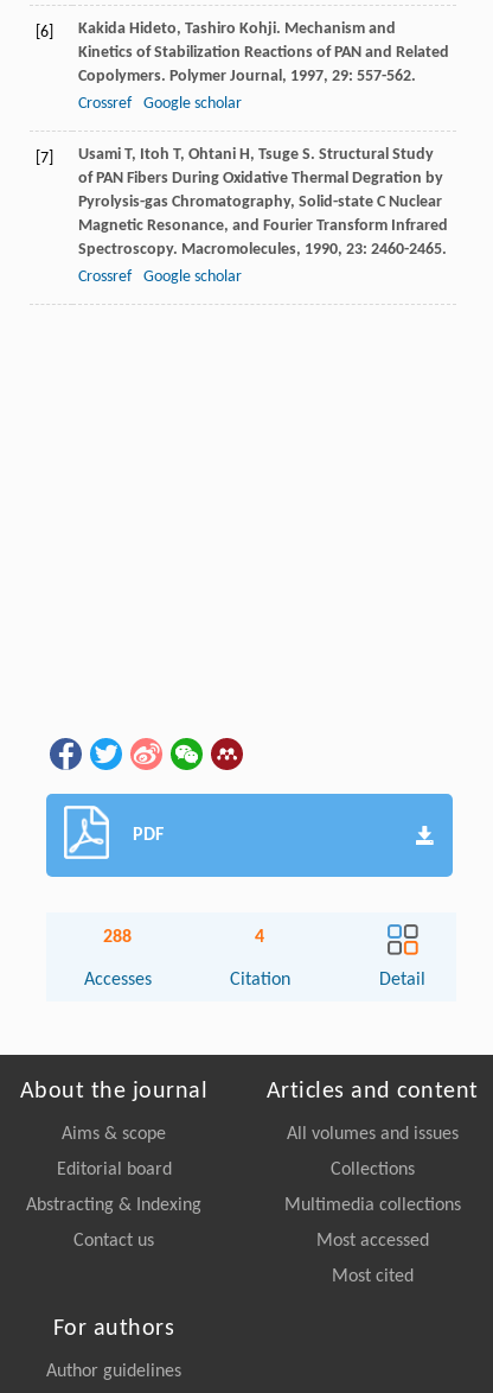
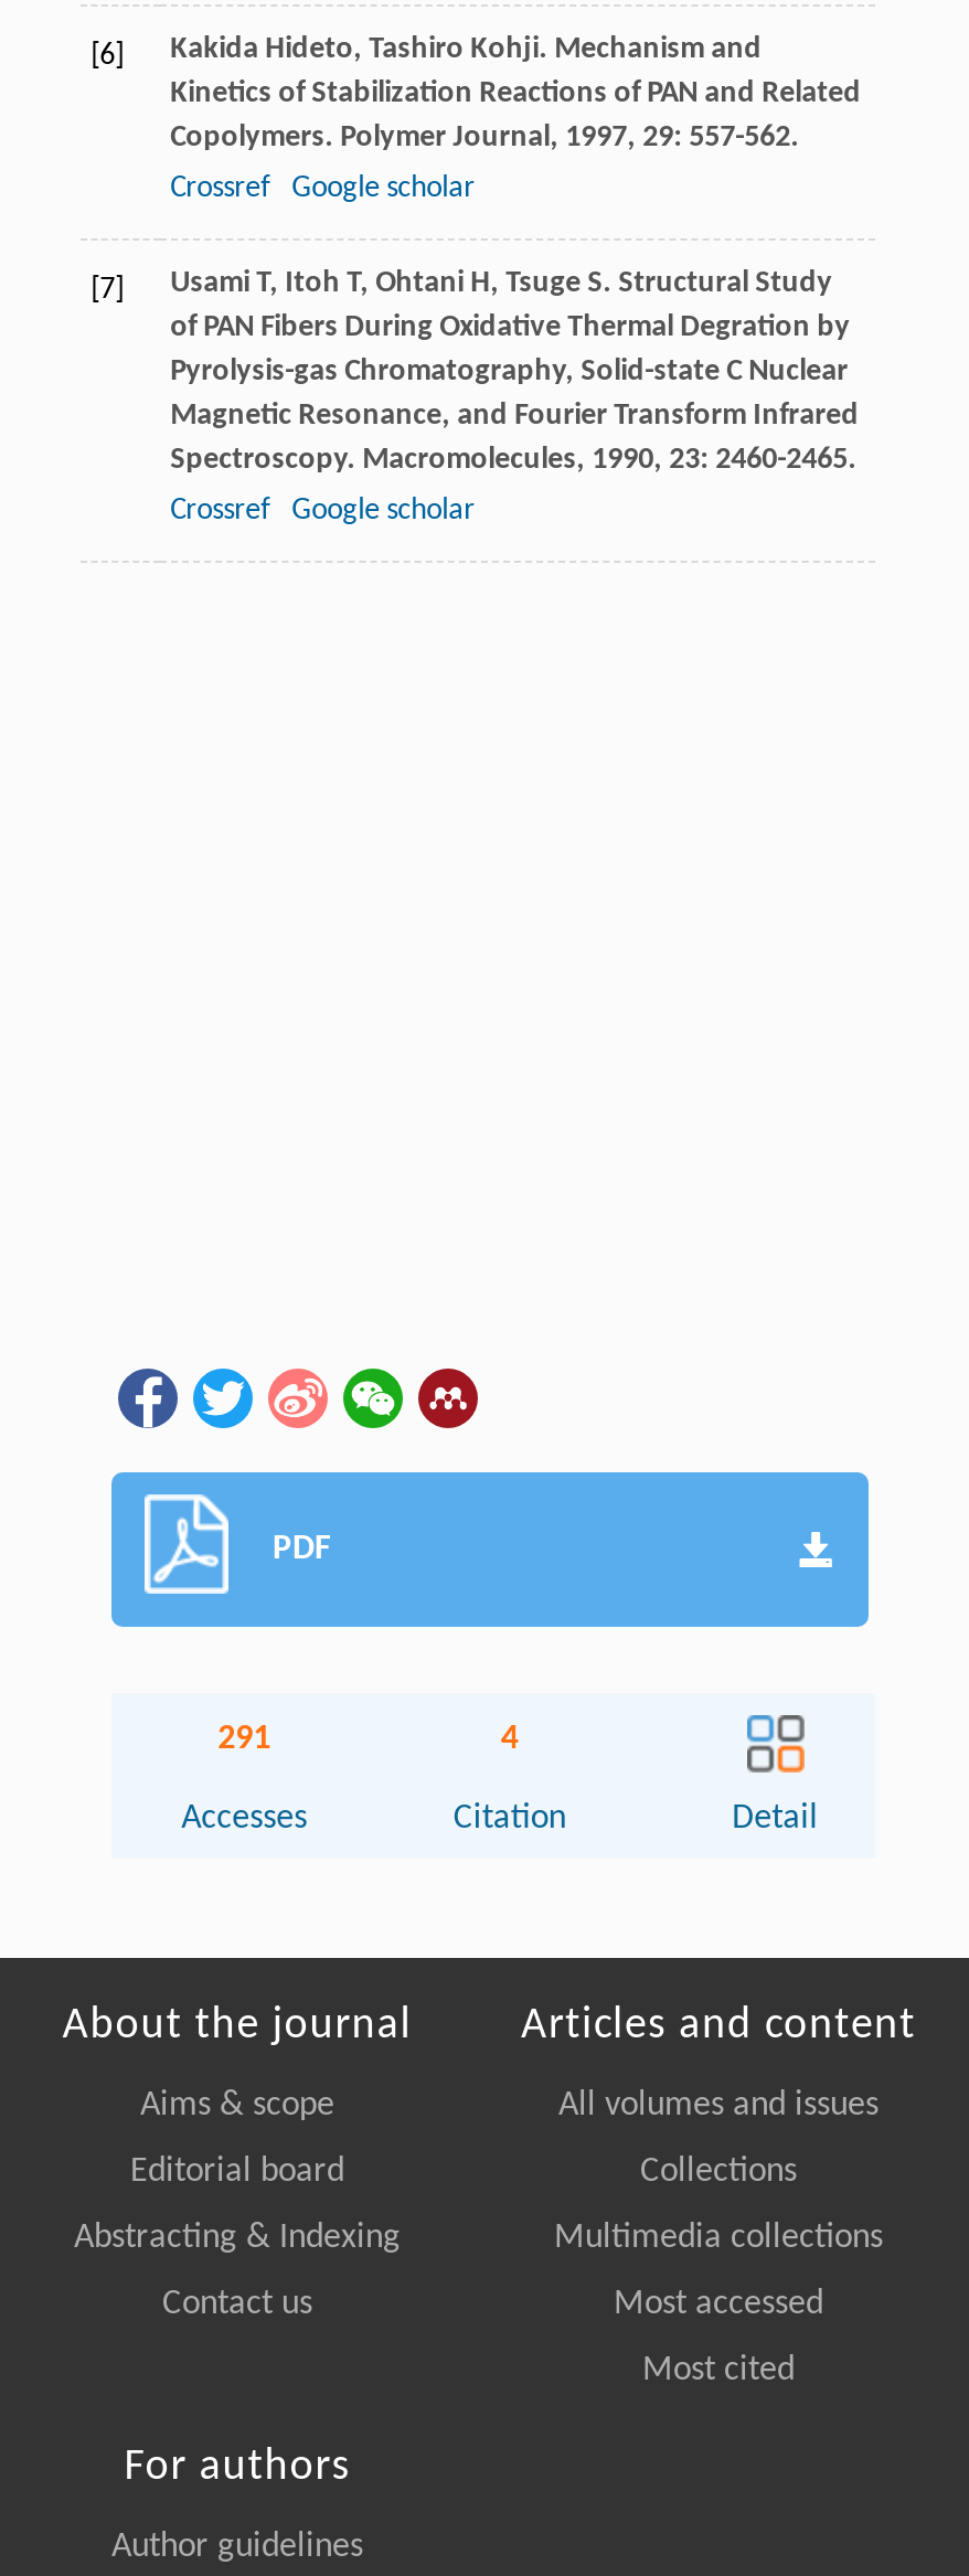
- 288
+ 291
